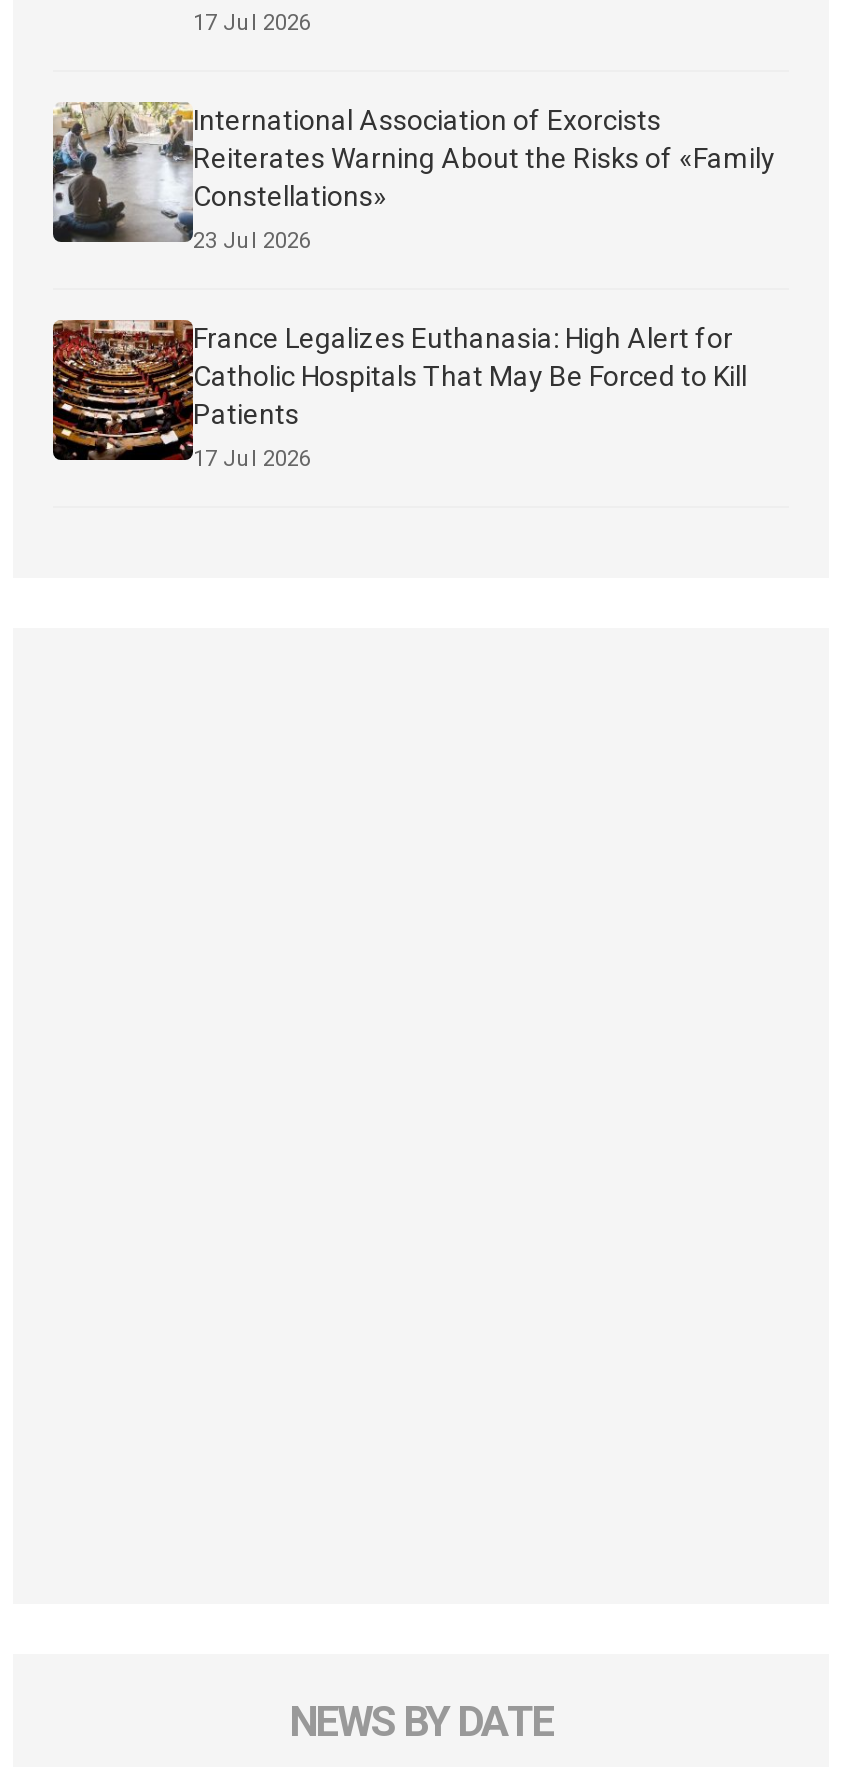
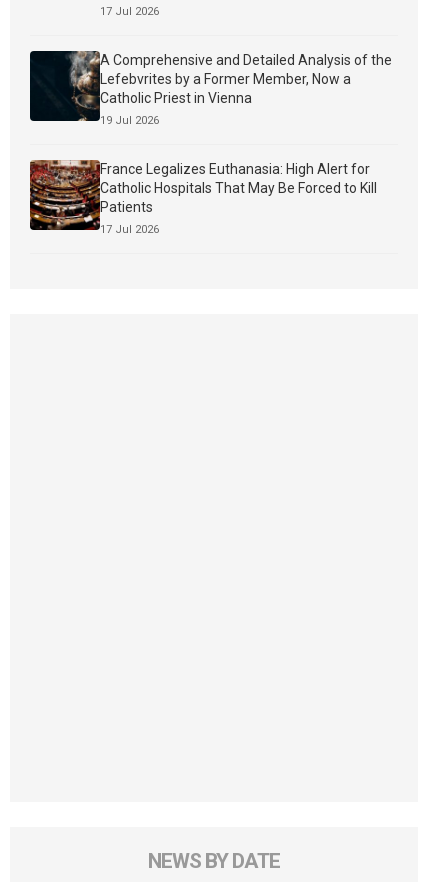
- [image]
- International Association of Exorcists
- Reiterates Warning About the Risks of «Family
- Constellations»
+ [image]
+ A Comprehensive and Detailed Analysis of the
+ Lefebvrites by a Former Member, Now a
+ Catholic Priest in Vienna

- 23 Jul 2026
+ 19 Jul 2026
